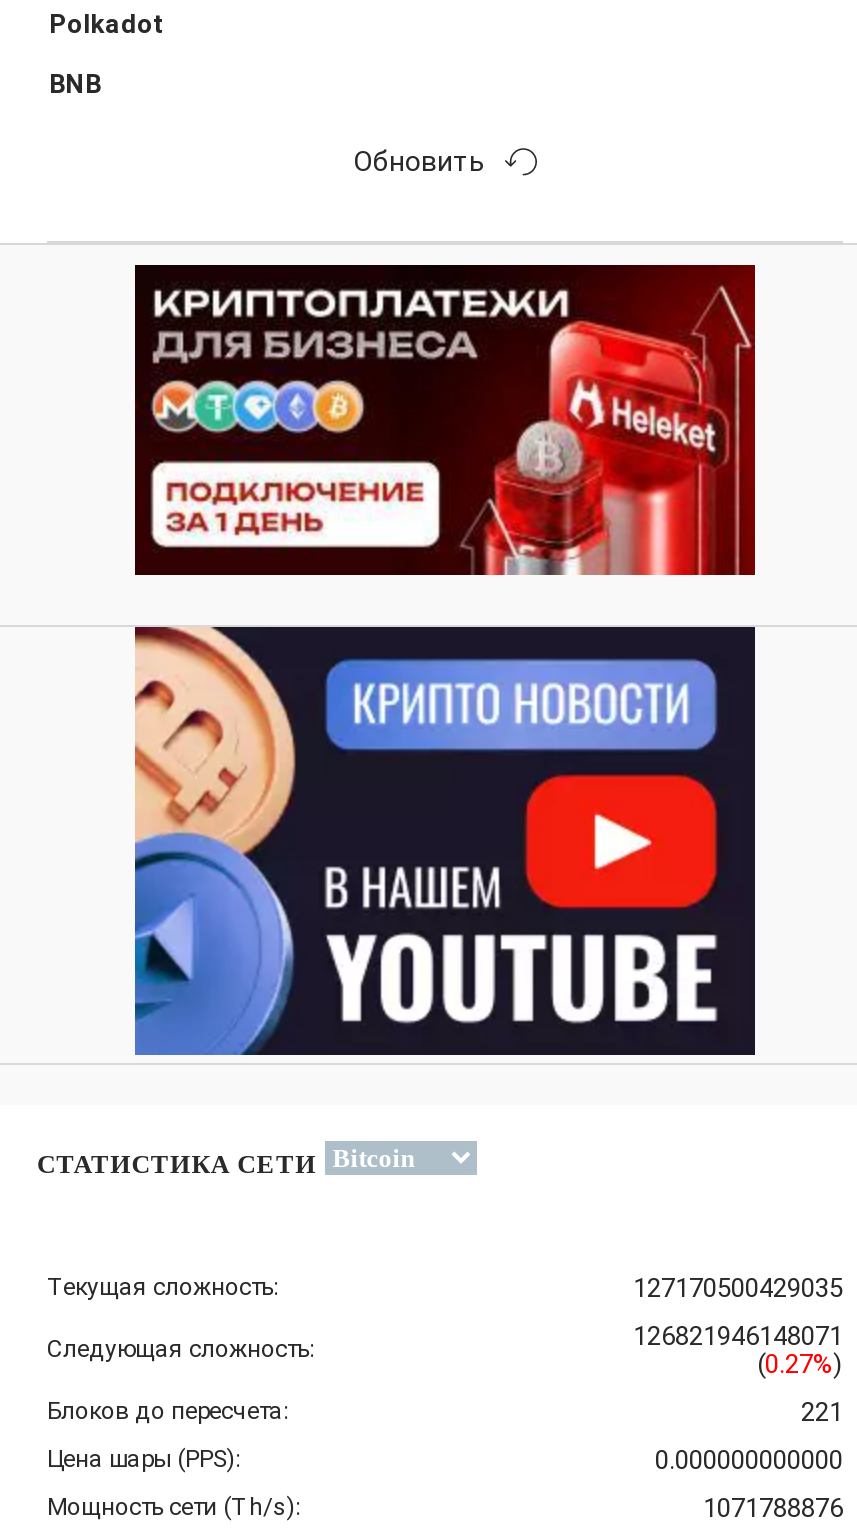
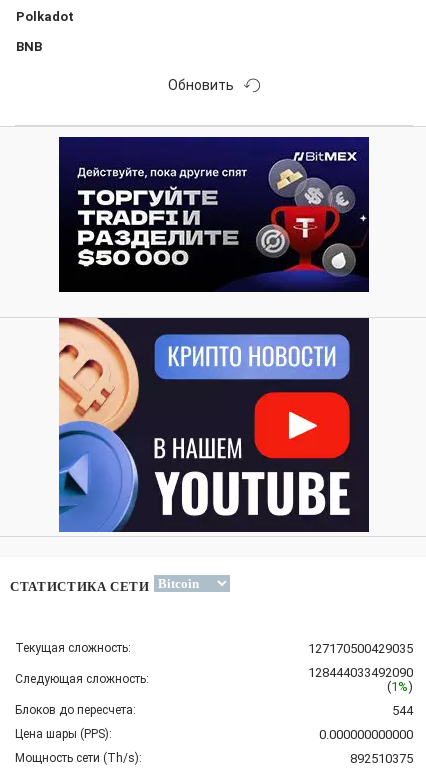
- [image]
+ [image]

- 126821946148071
+ 128444033492090

- (0.27%)
+ (1%)

- 221
+ 544

- 1071788876
+ 892510375
